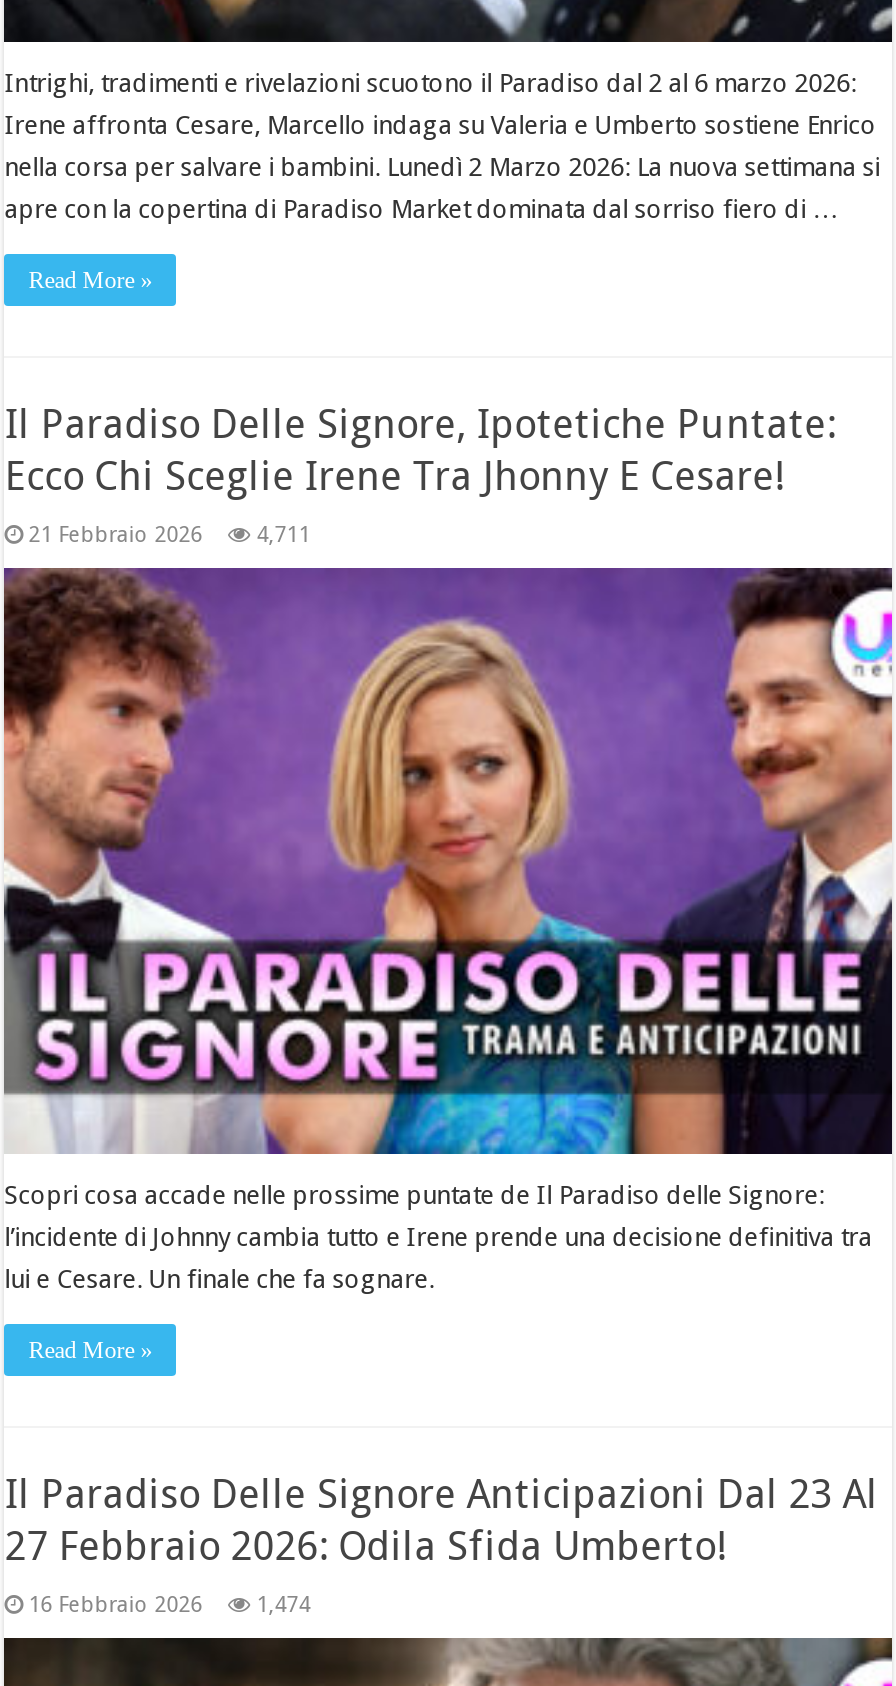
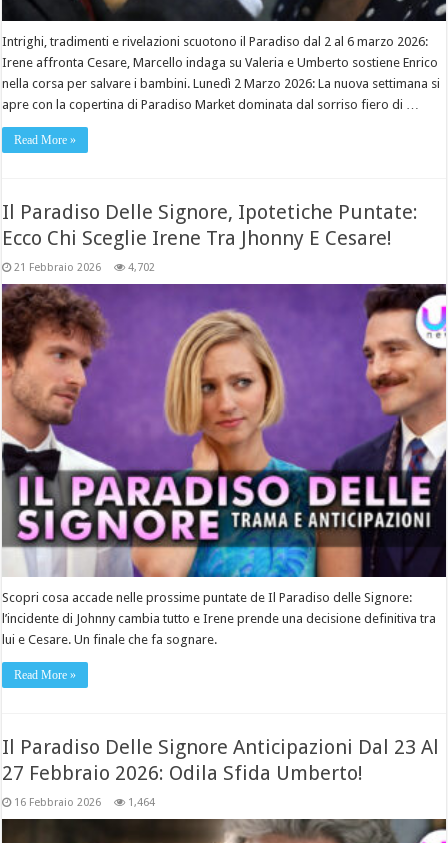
- 4,711
+ 4,702

- 1,474
+ 1,464
